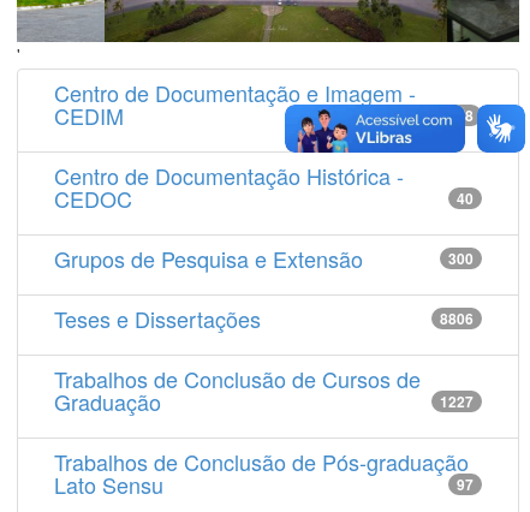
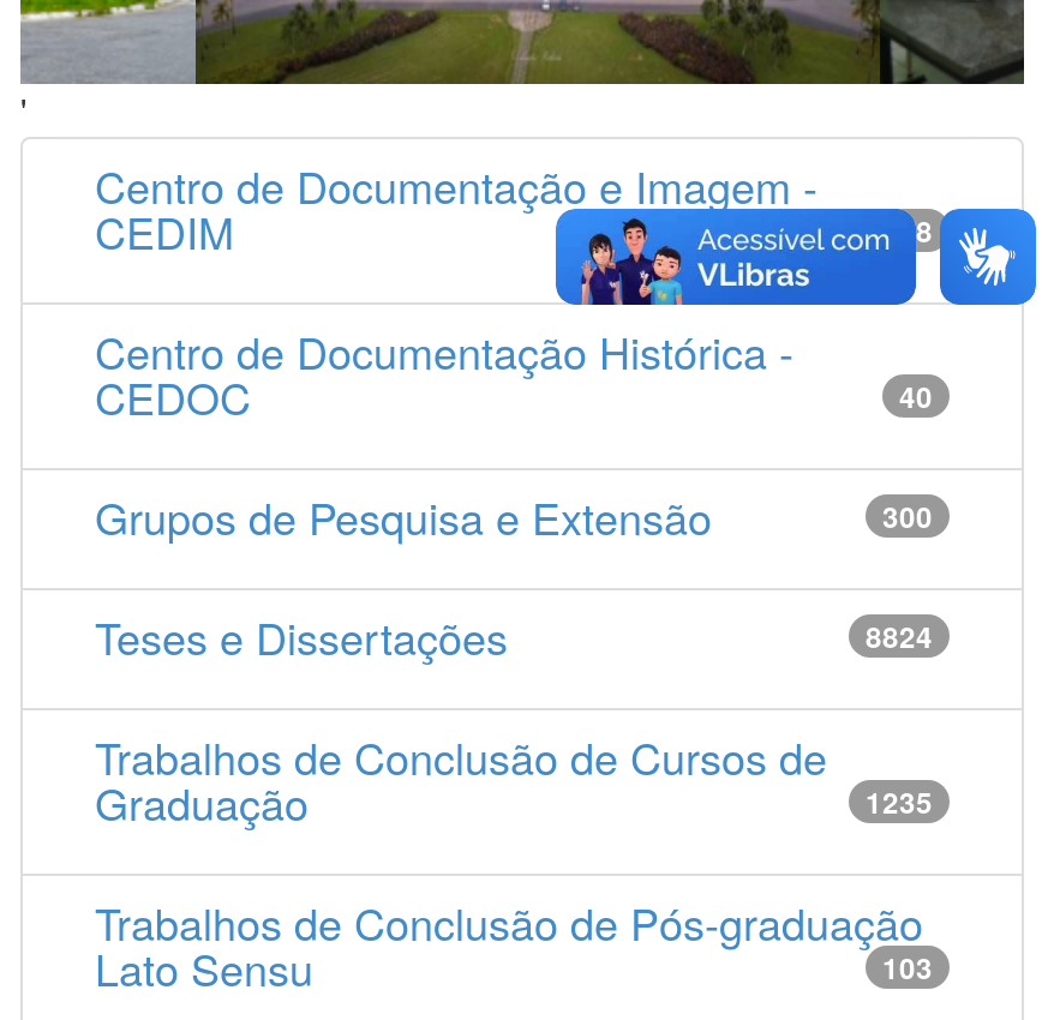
- 8806
+ 8824

- 1227
+ 1235

- 97
+ 103
